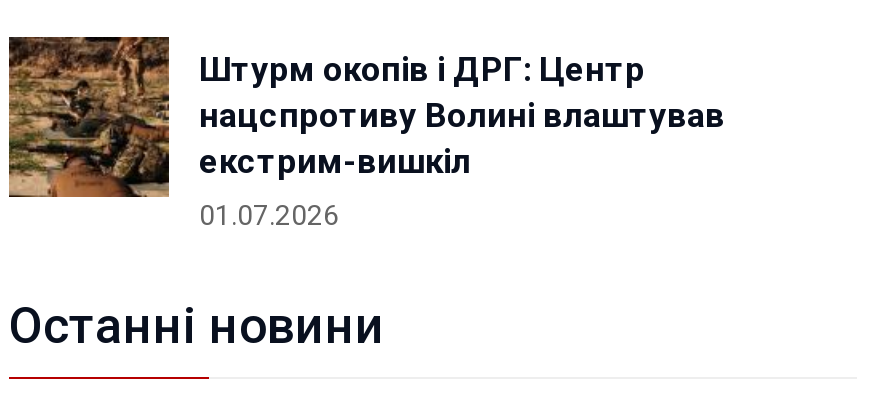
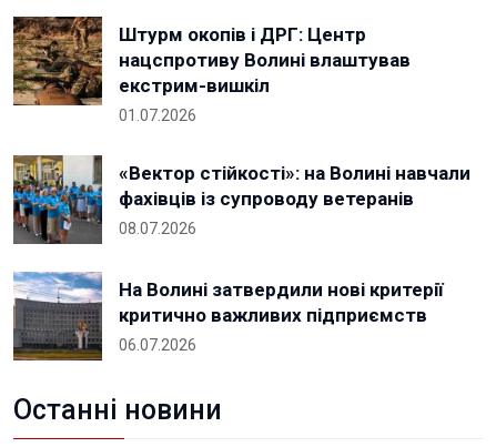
+ [image]
+ «Вектор стійкості»: на Волині навчали
+ фахівців із супроводу ветеранів
+ 08.07.2026
+ На Волині затвердили нові критерії
+ критично важливих підприємств
+ 06.07.2026

+ [image]
